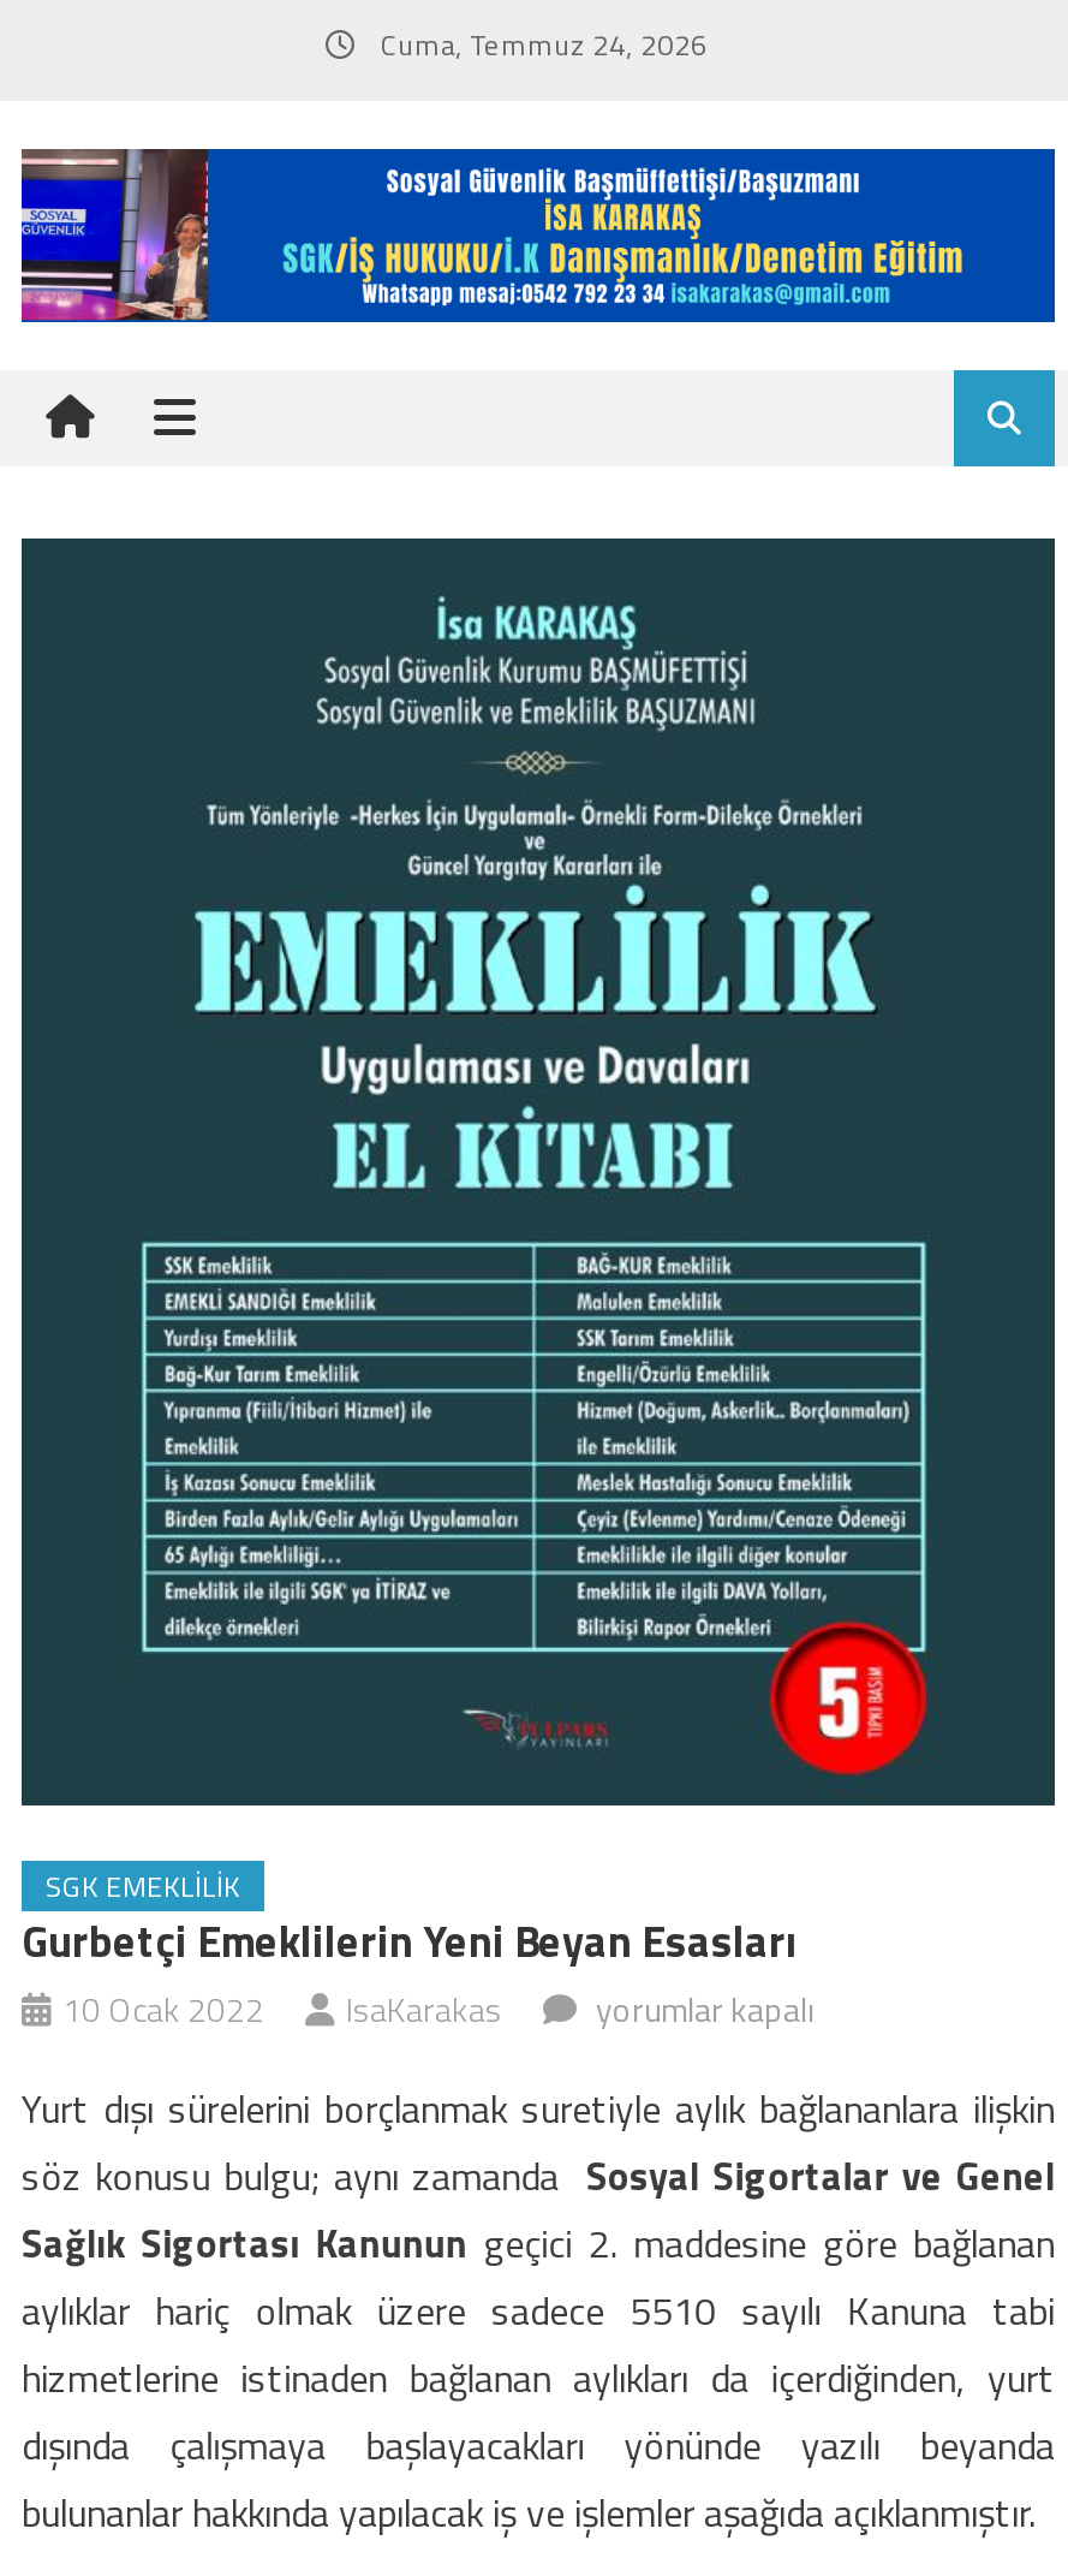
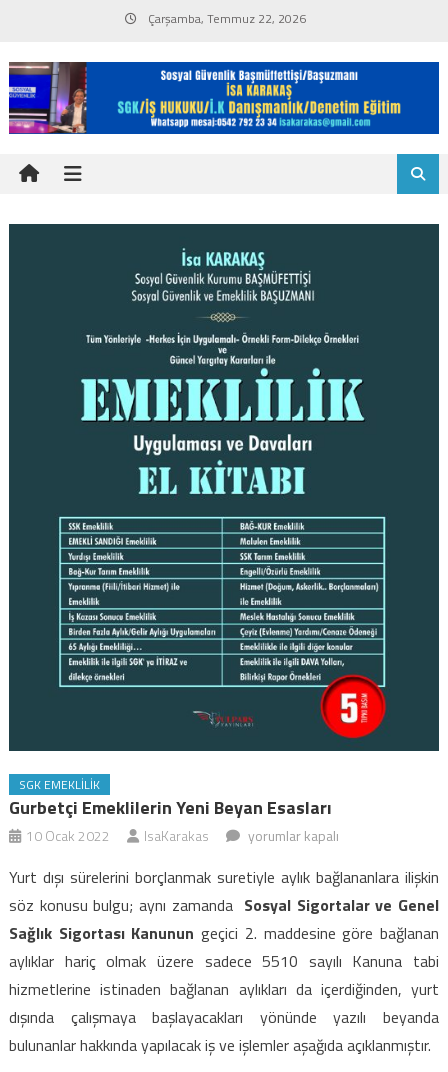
- Cuma, Temmuz 24, 2026
+ Çarşamba, Temmuz 22, 2026
